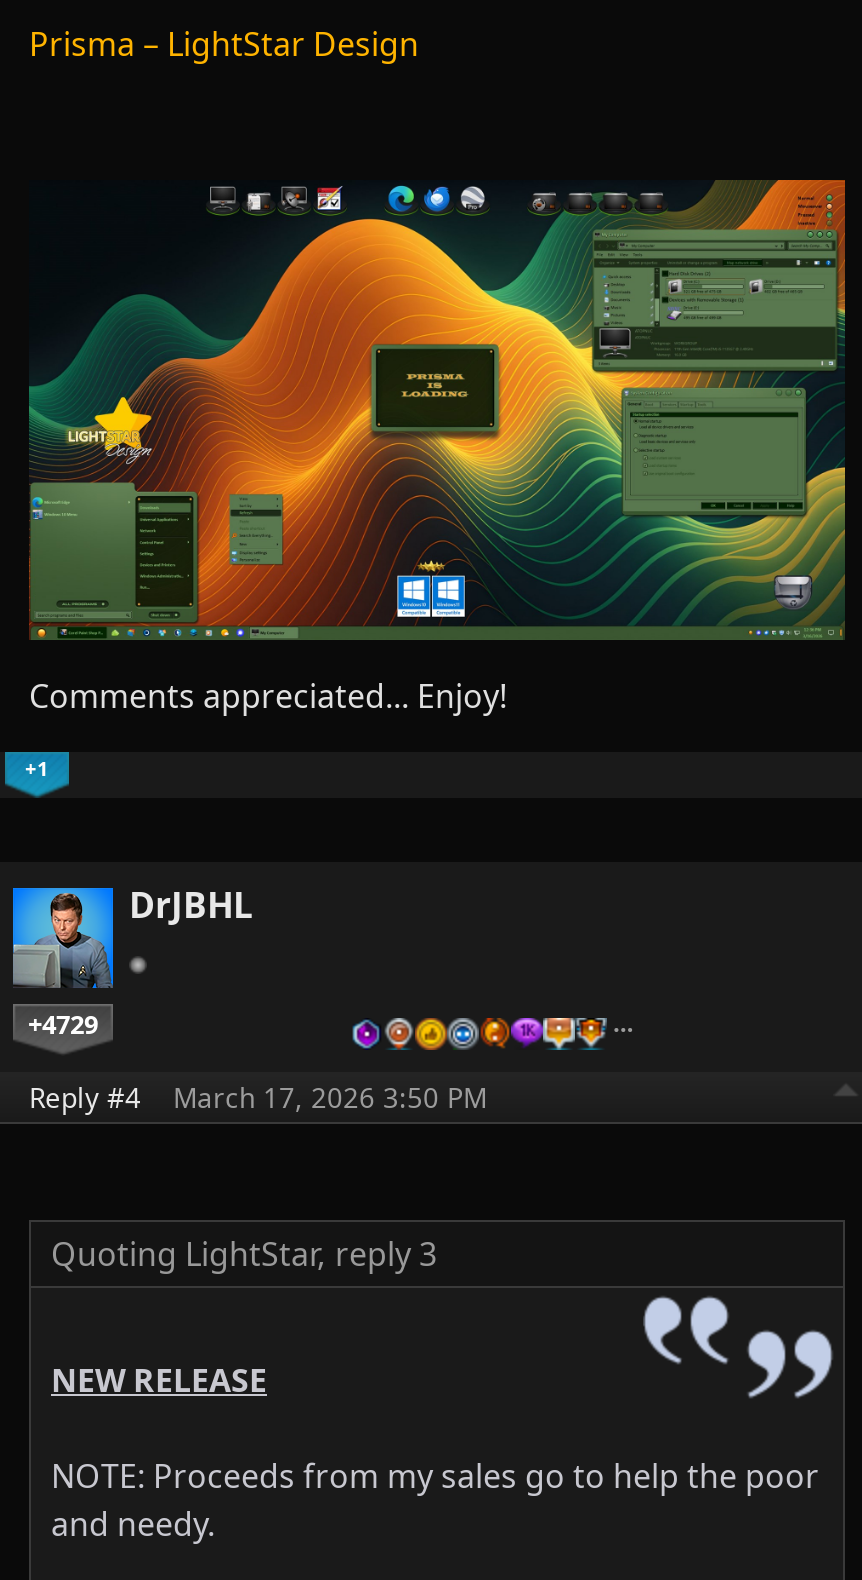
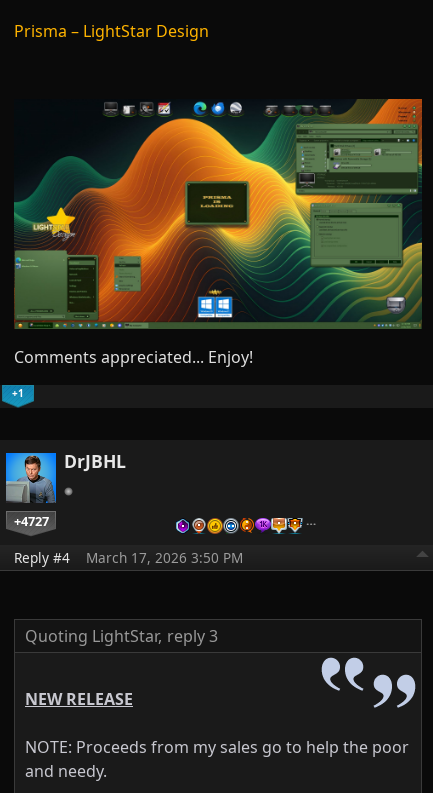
- +4729
+ +4727
